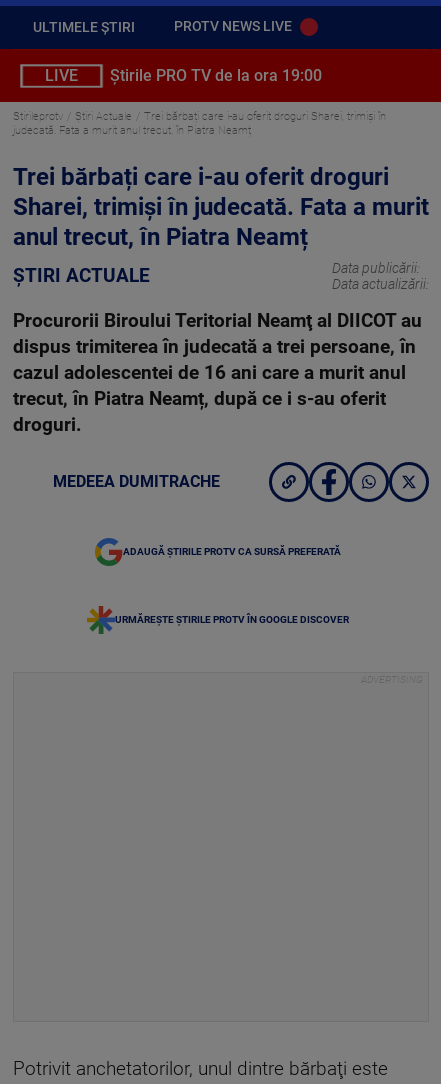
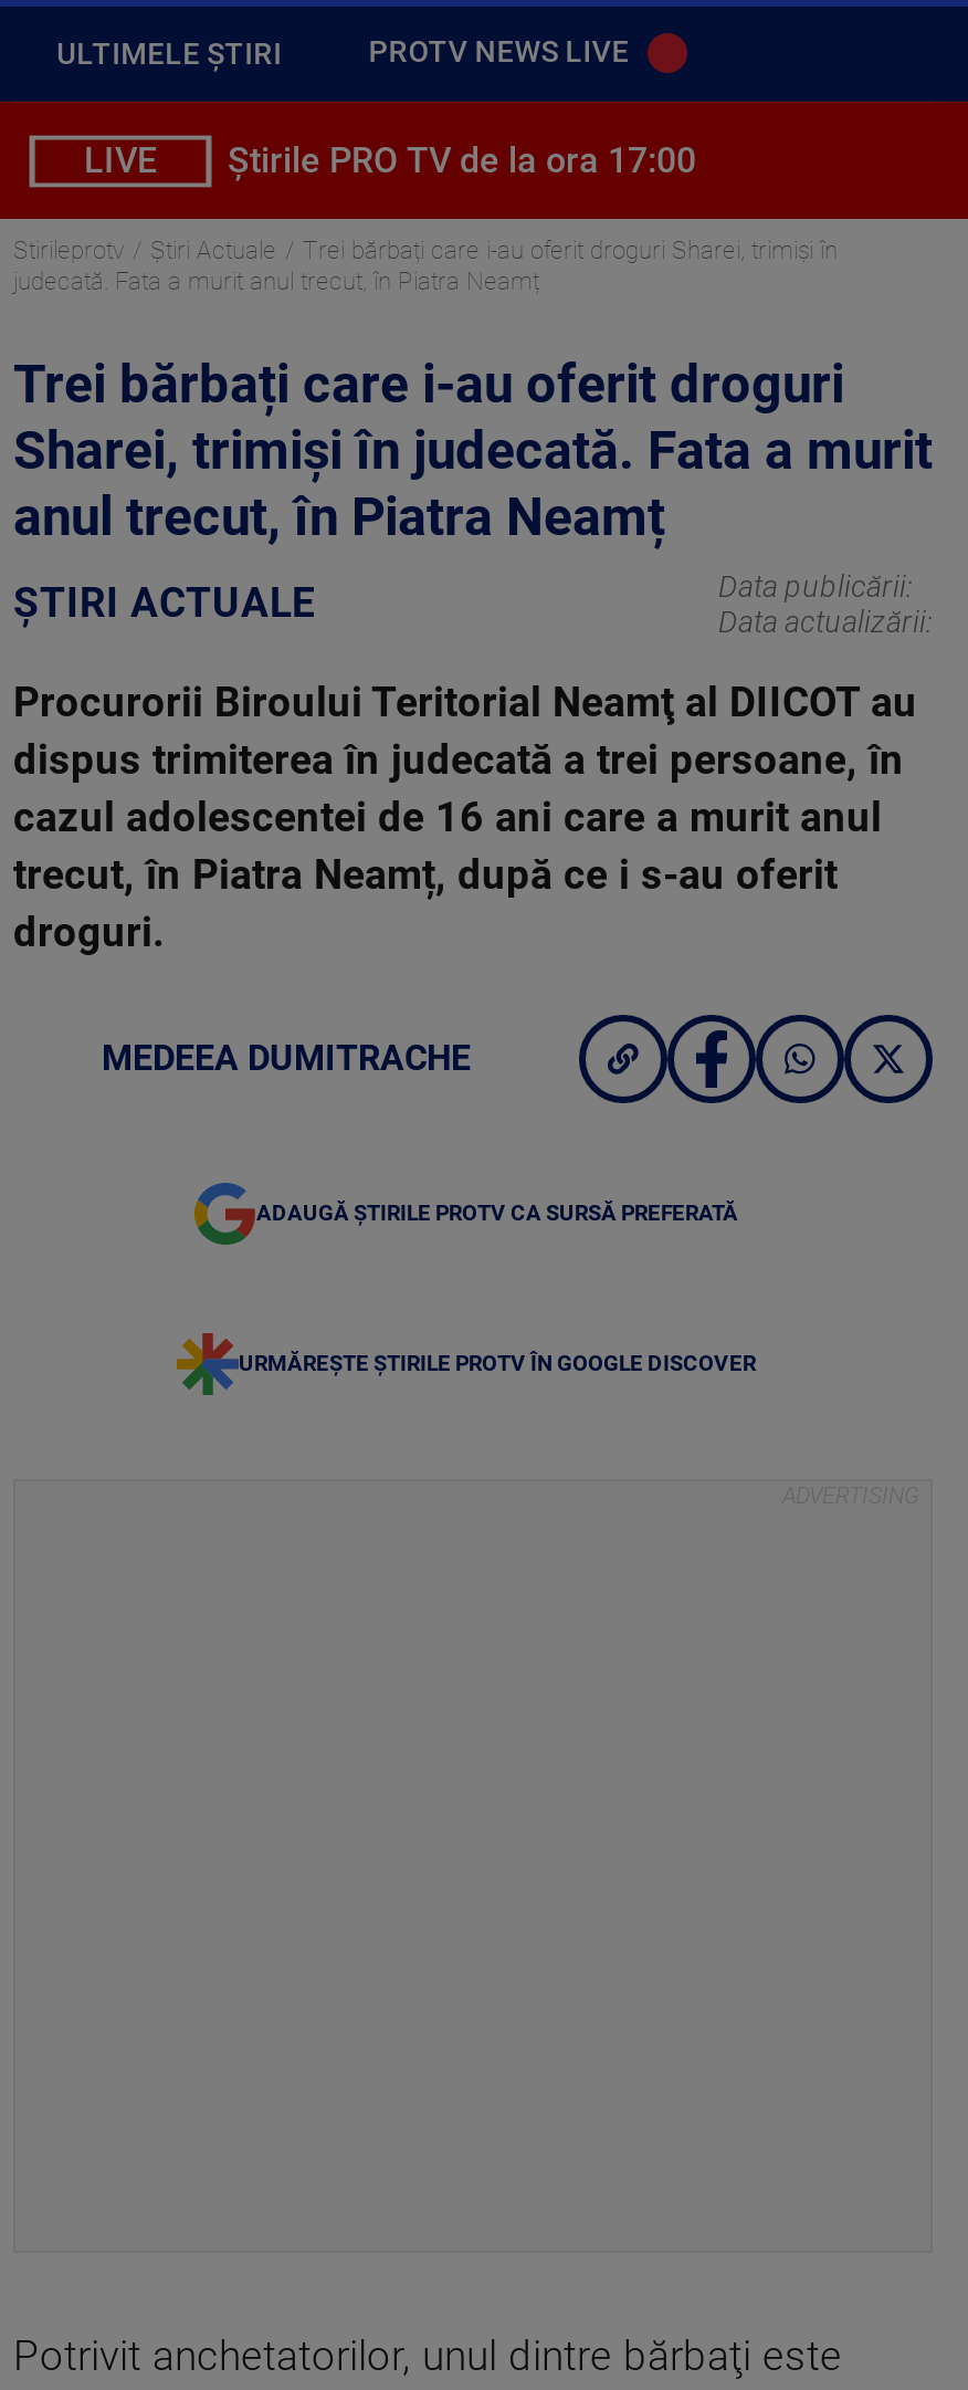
- Știrile PRO TV de la ora 19:00
+ Știrile PRO TV de la ora 17:00
